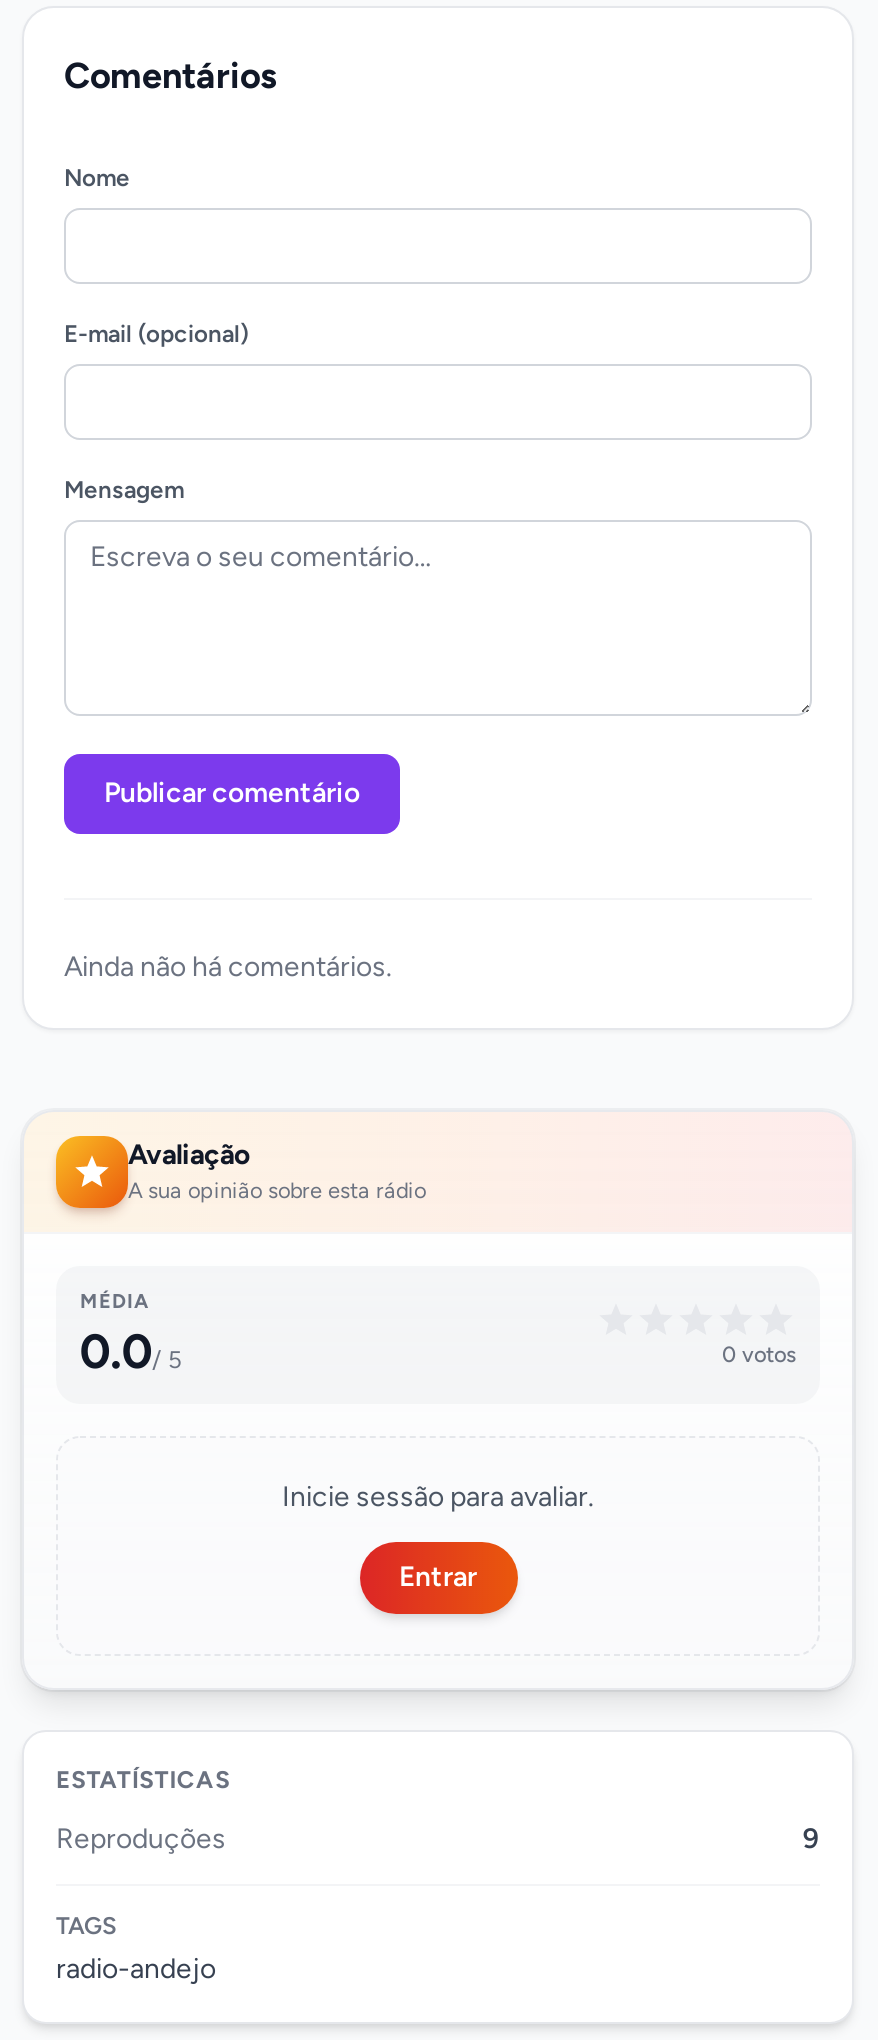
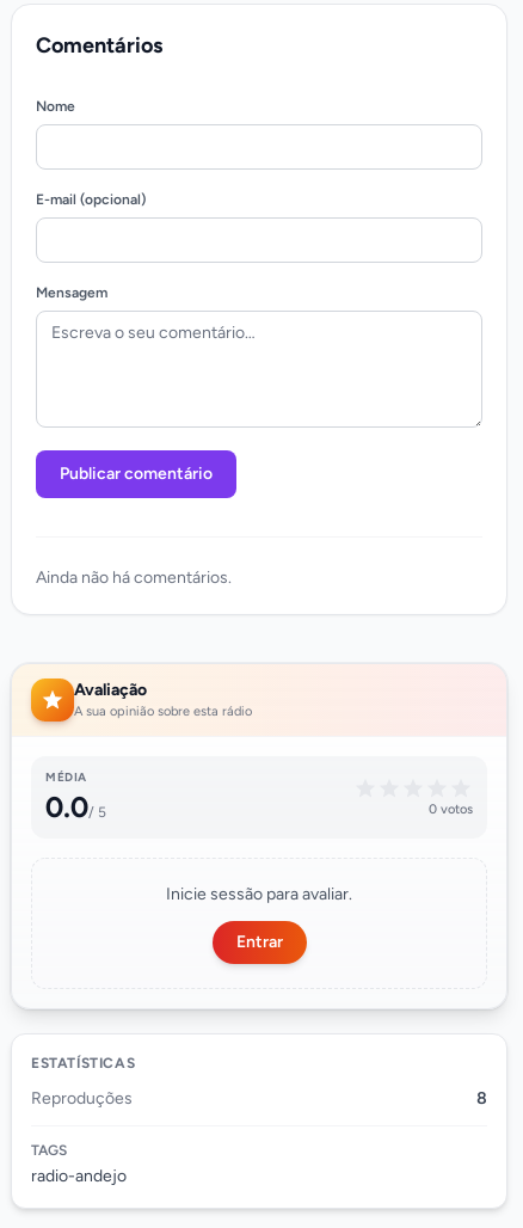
- 9
+ 8
